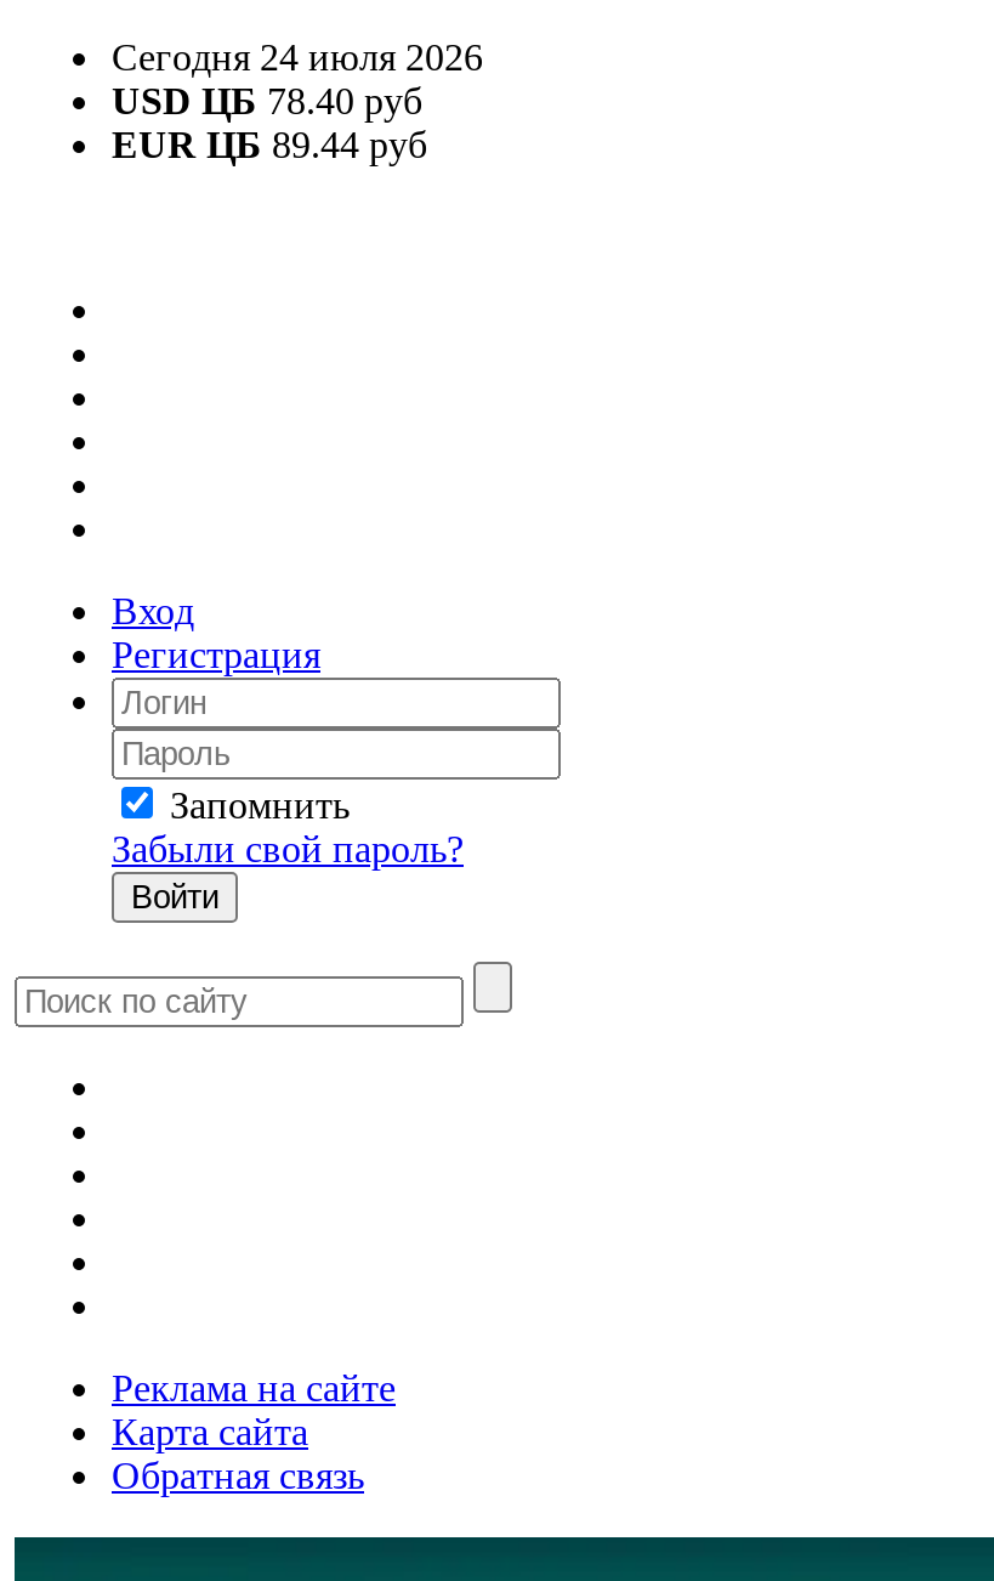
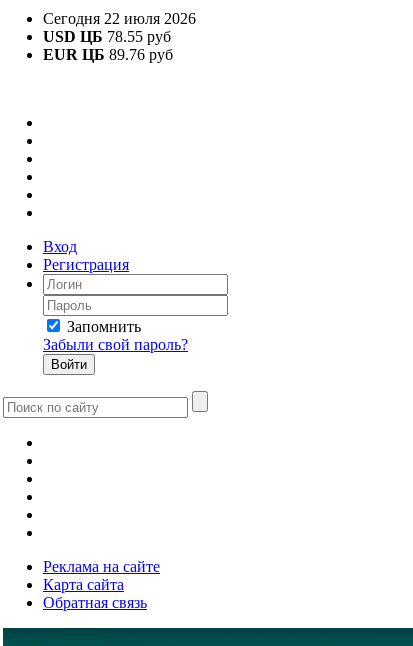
- Сегодня 24 июля 2026
+ Сегодня 22 июля 2026

- USD ЦБ 78.40 руб
+ USD ЦБ 78.55 руб

- EUR ЦБ 89.44 руб
+ EUR ЦБ 89.76 руб
